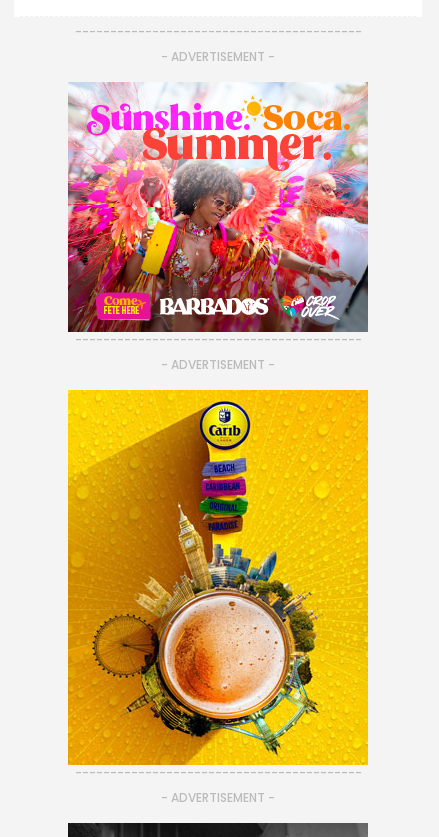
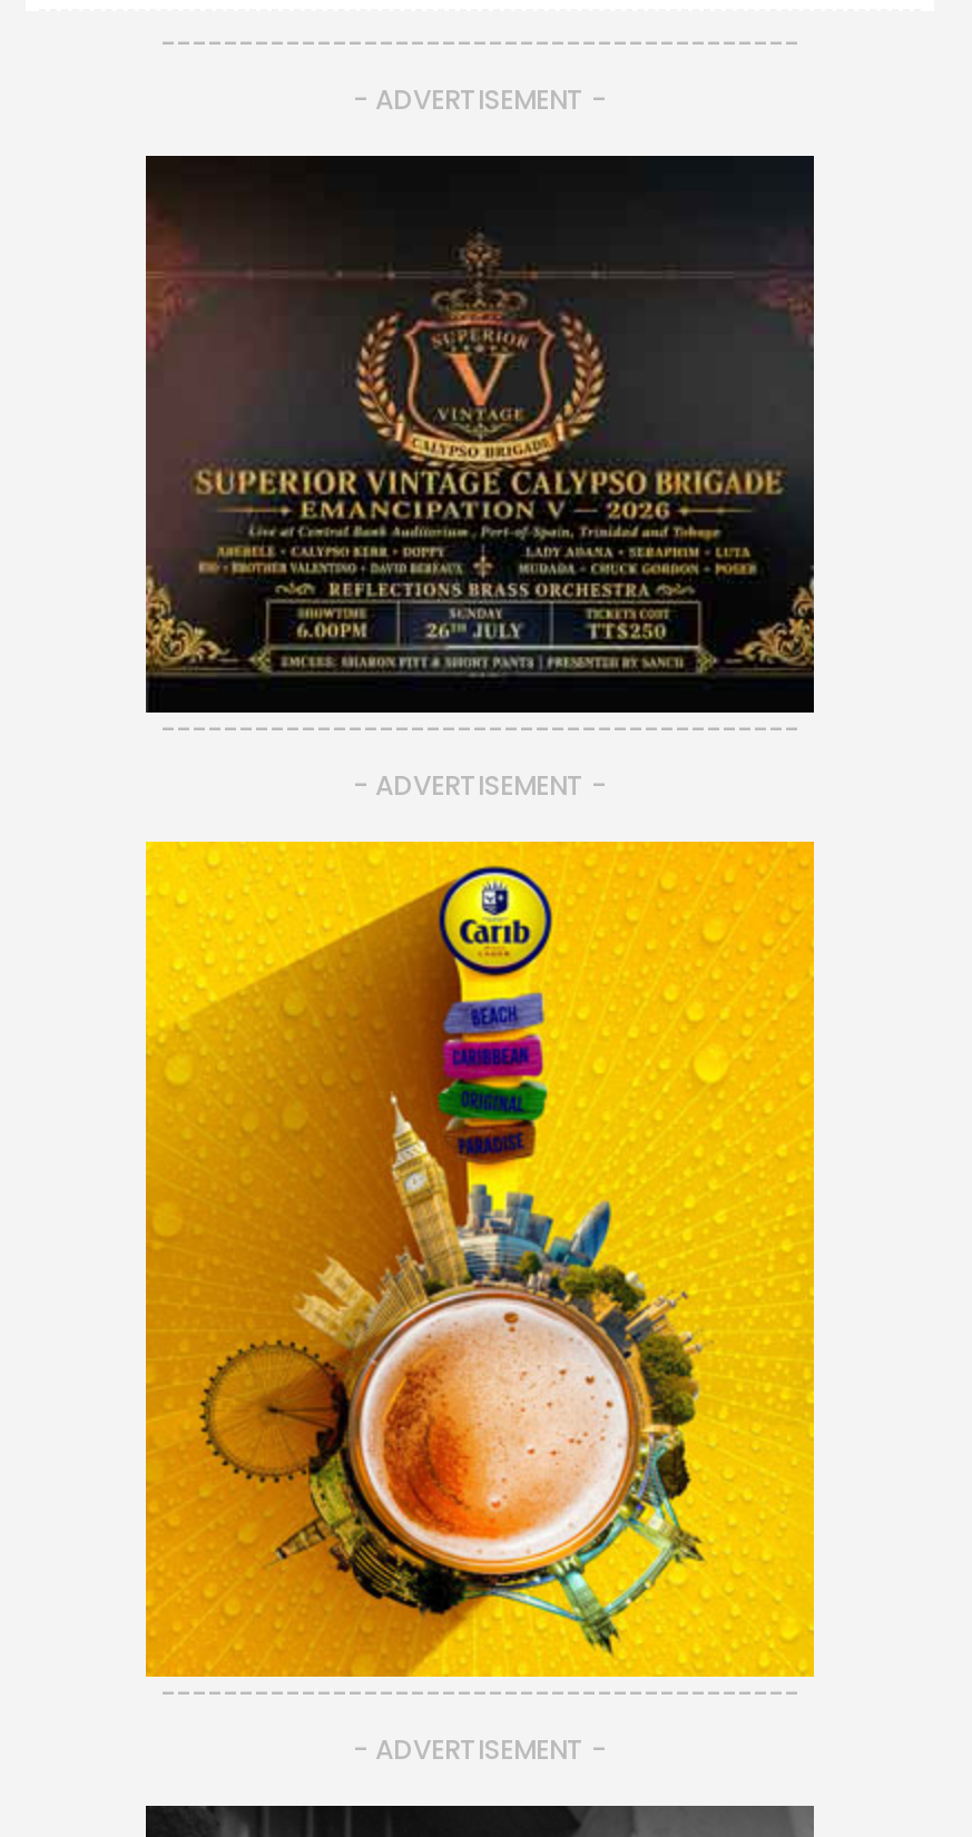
- [image]
+ [image]
